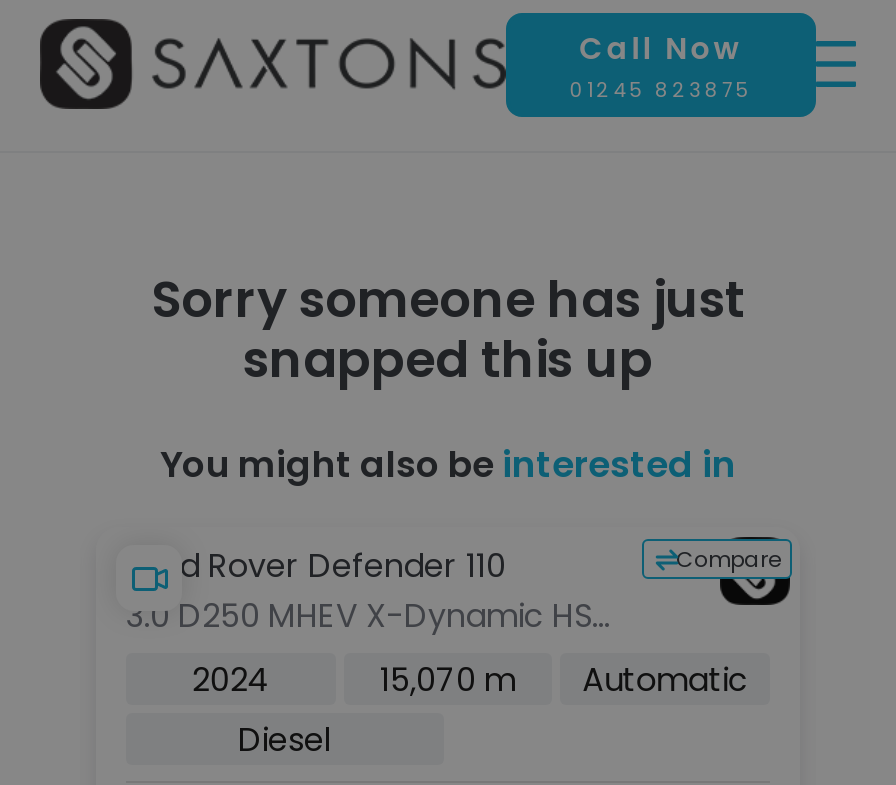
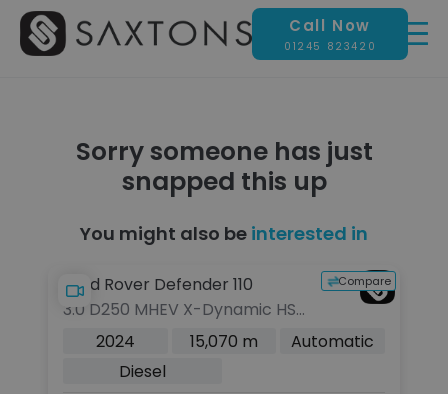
- 01245 823875
+ 01245 823420
